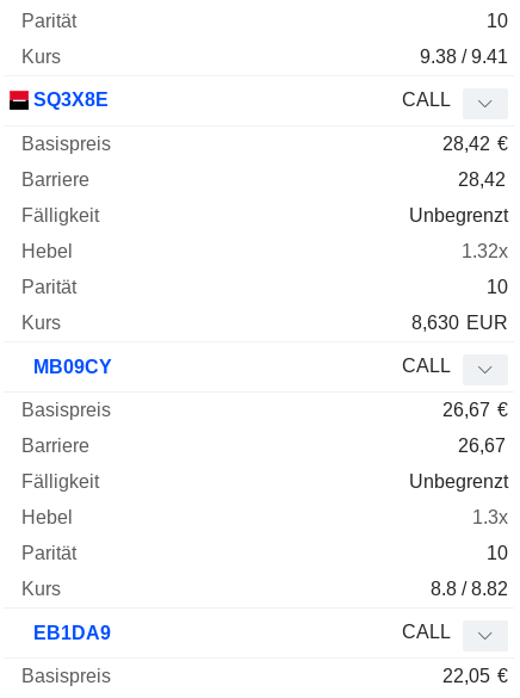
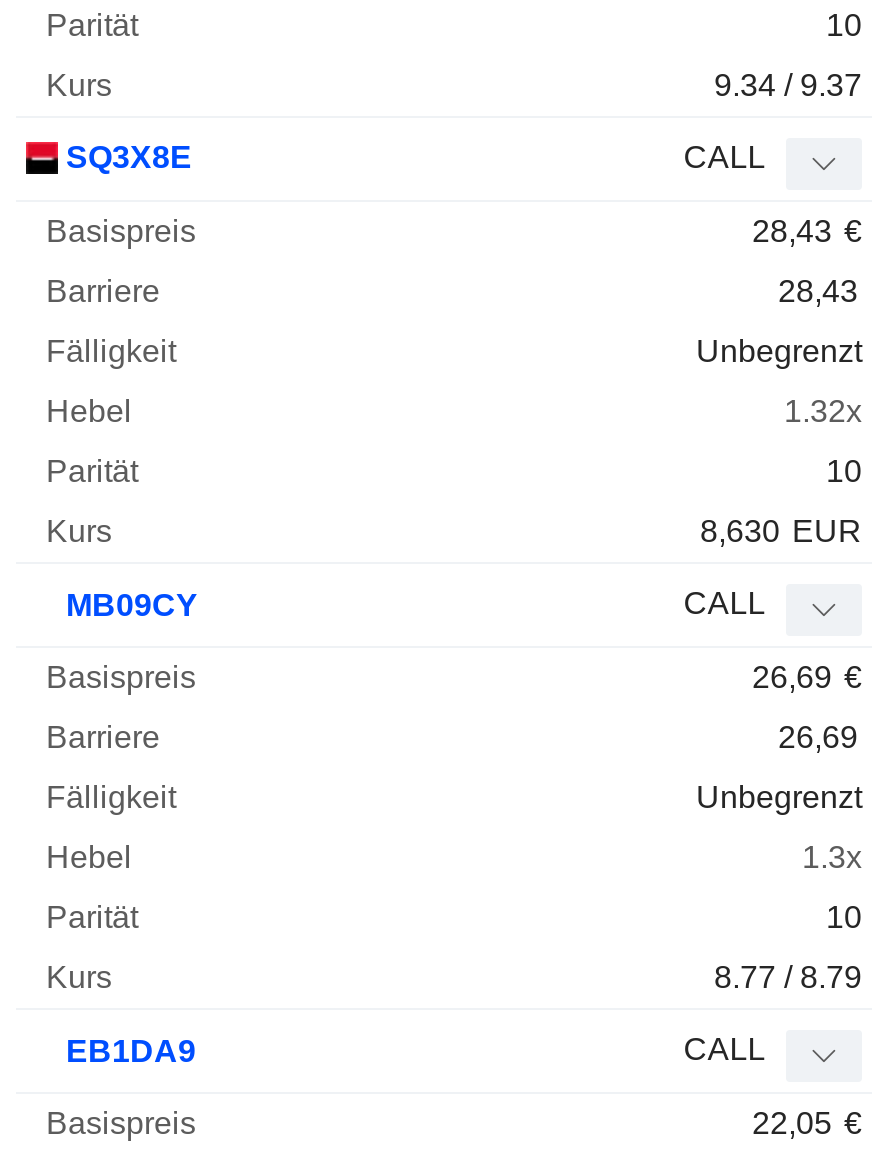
- 9.38 / 9.41
+ 9.34 / 9.37

- 28,42 €
+ 28,43 €

- 28,42
+ 28,43

- 26,67 €
+ 26,69 €

- 26,67
+ 26,69

- 8.8 / 8.82
+ 8.77 / 8.79
